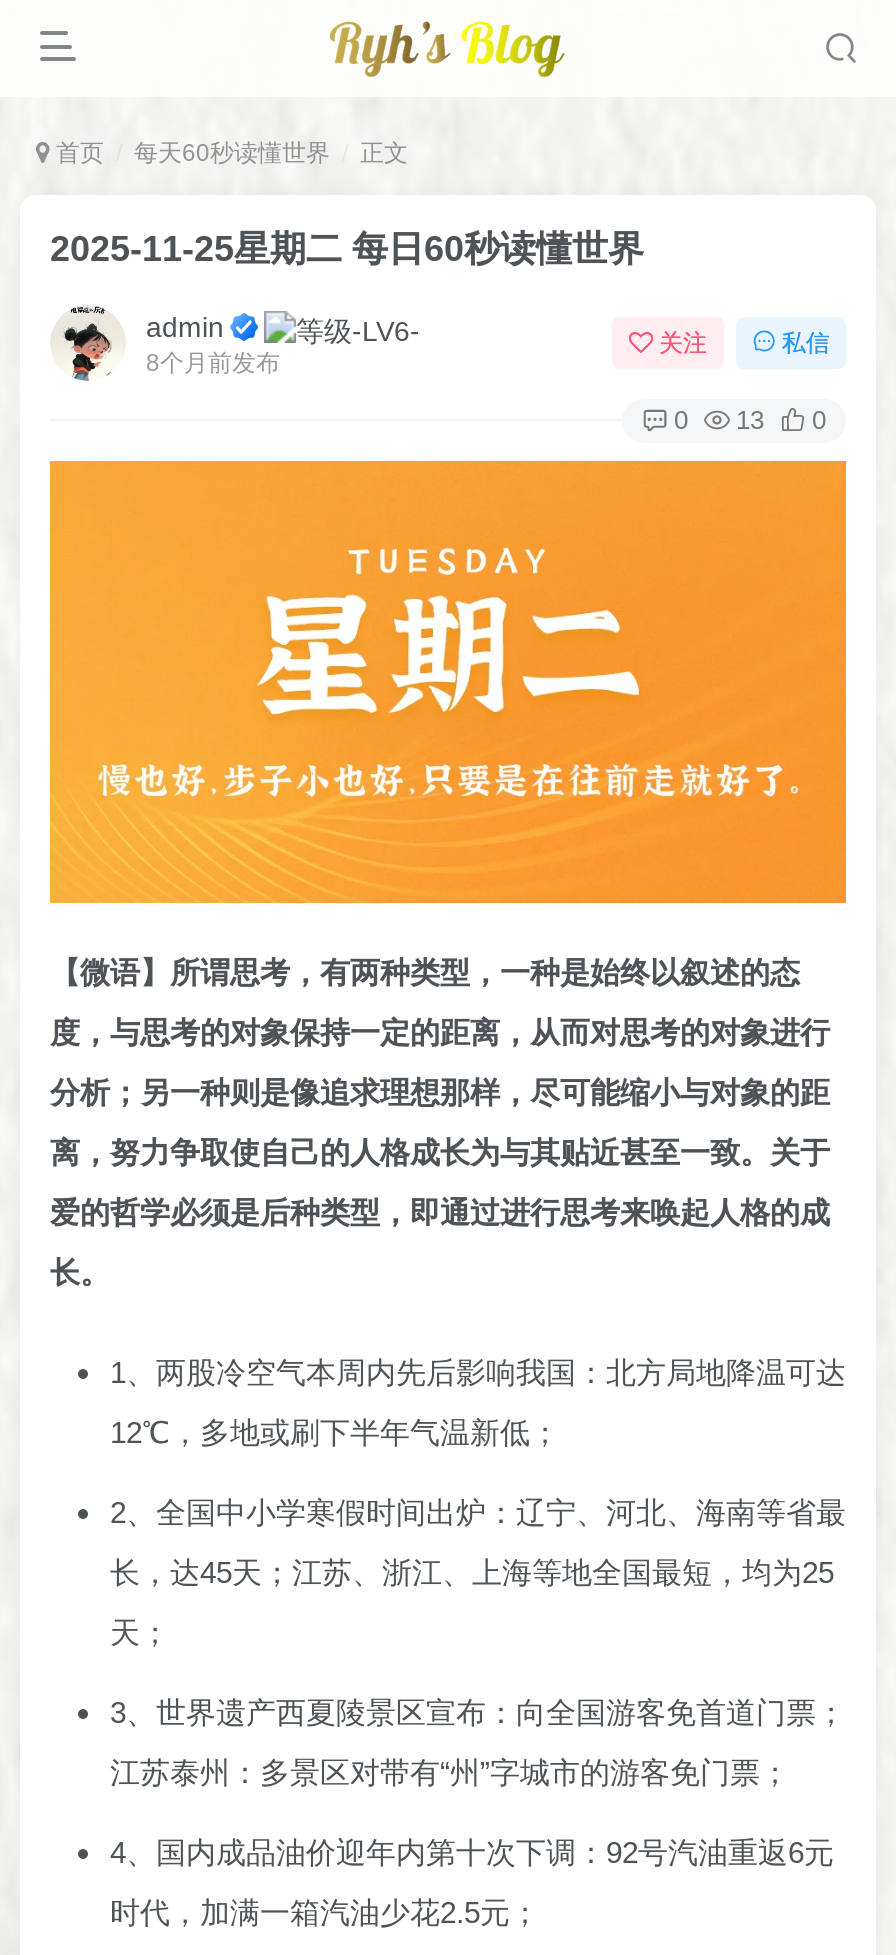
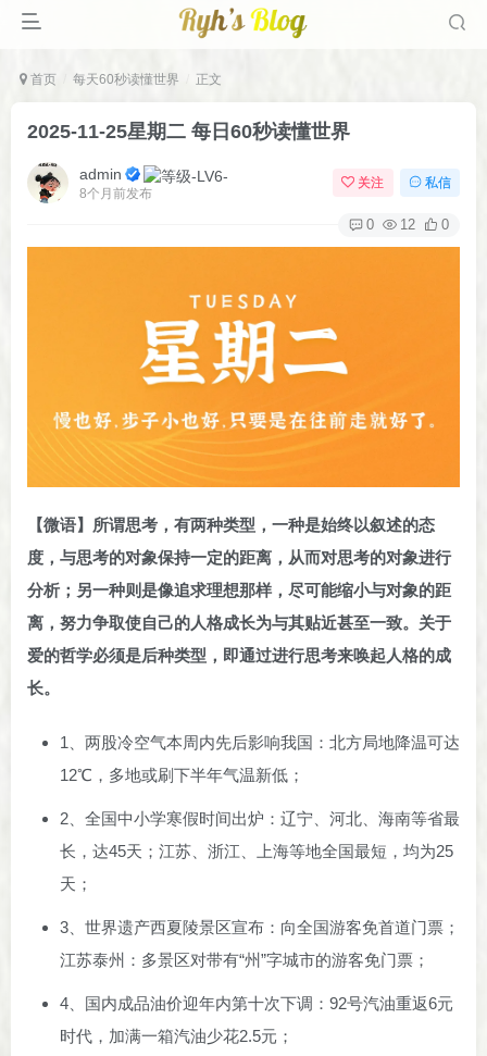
- 0 13 0
+ 0 12 0
